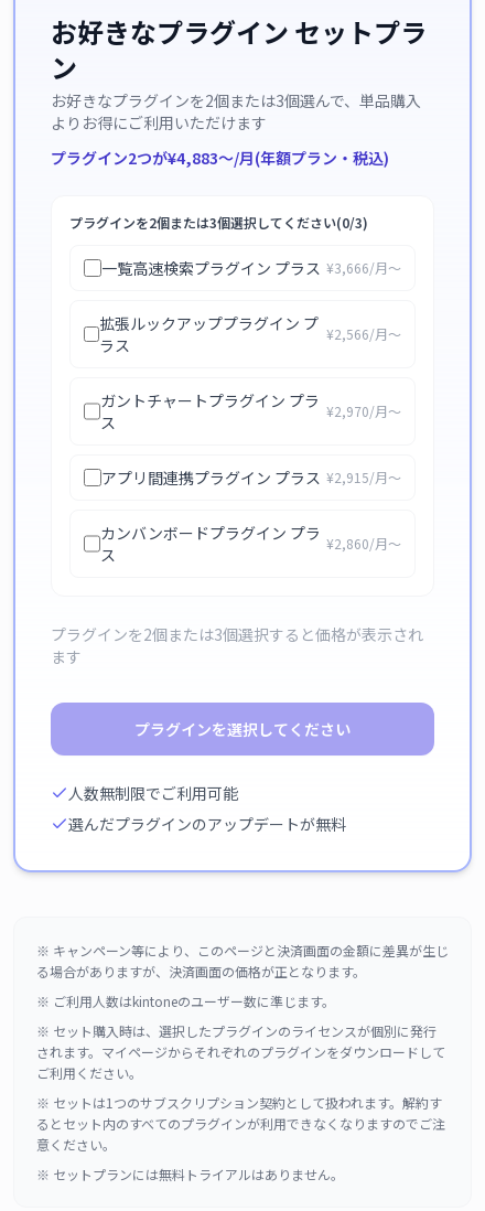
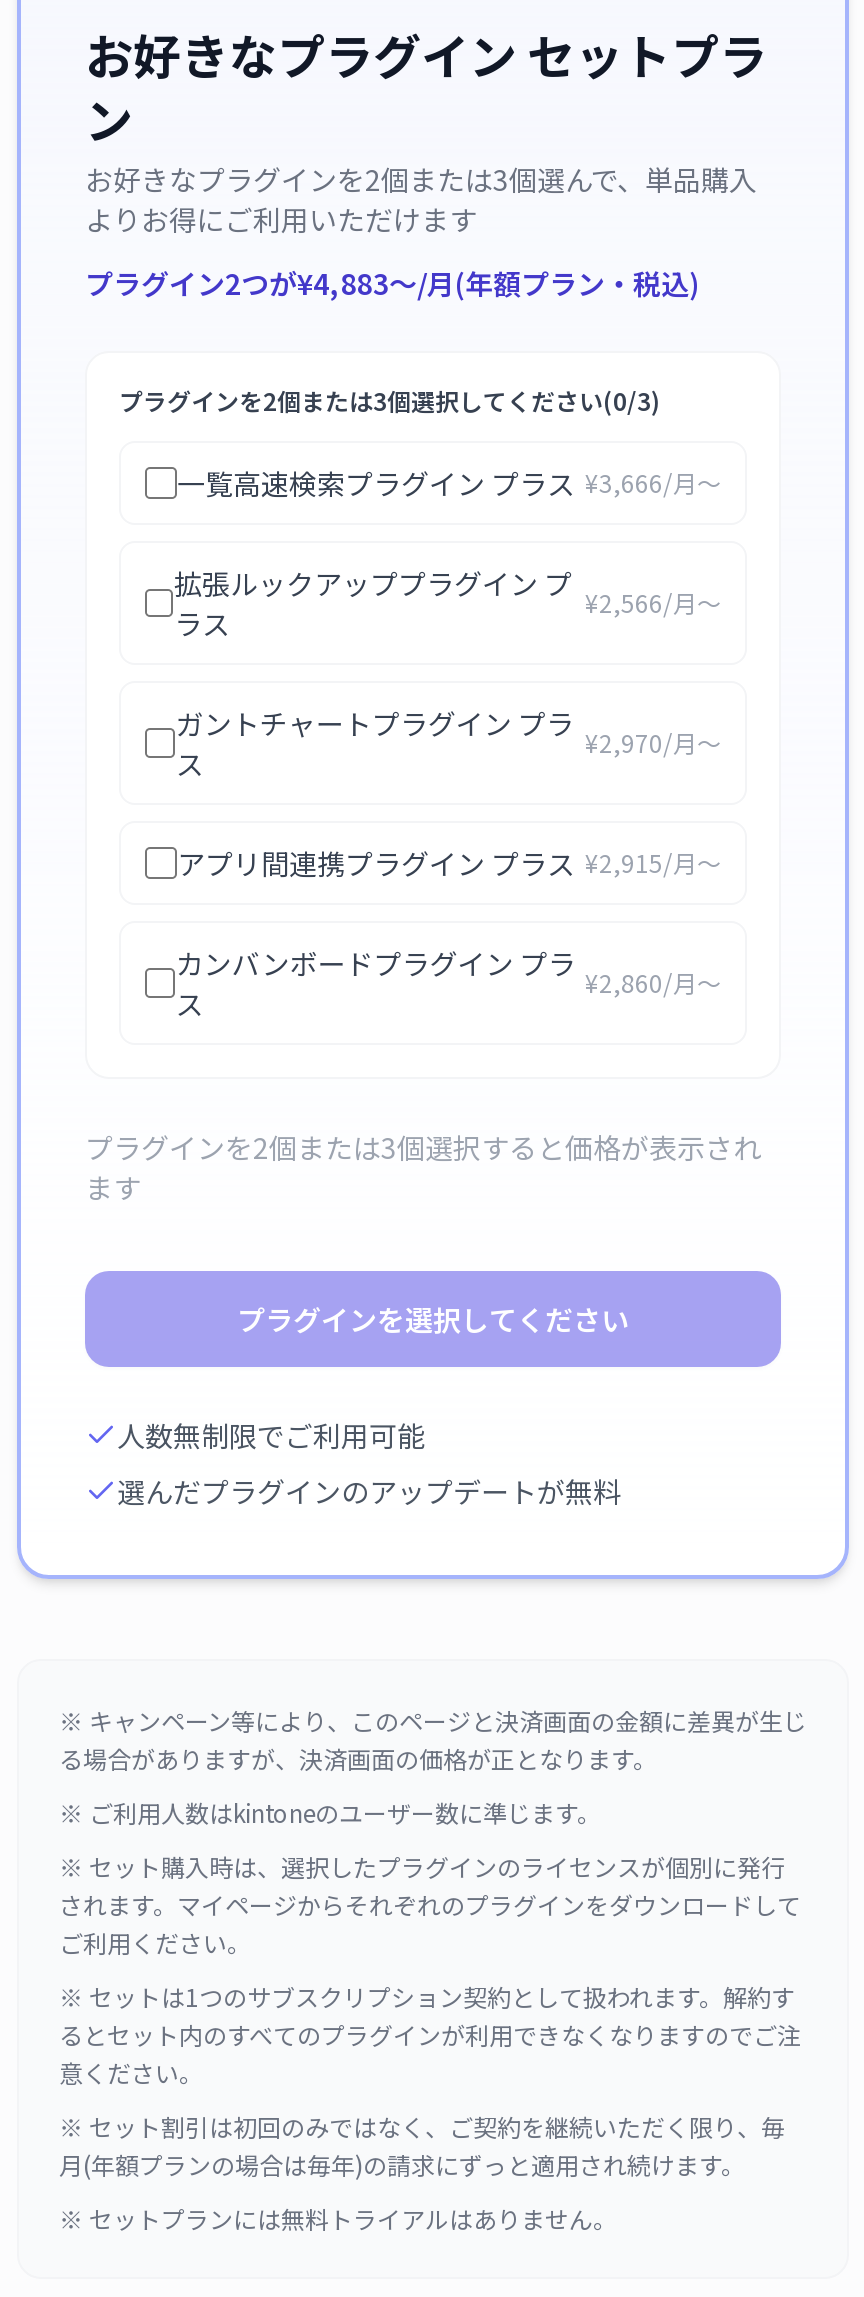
+ ※ セット割引は初回のみではなく、ご契約を継続いただく限り、毎
+ 月(年額プランの場合は毎年)の請求にずっと適用され続けます。
